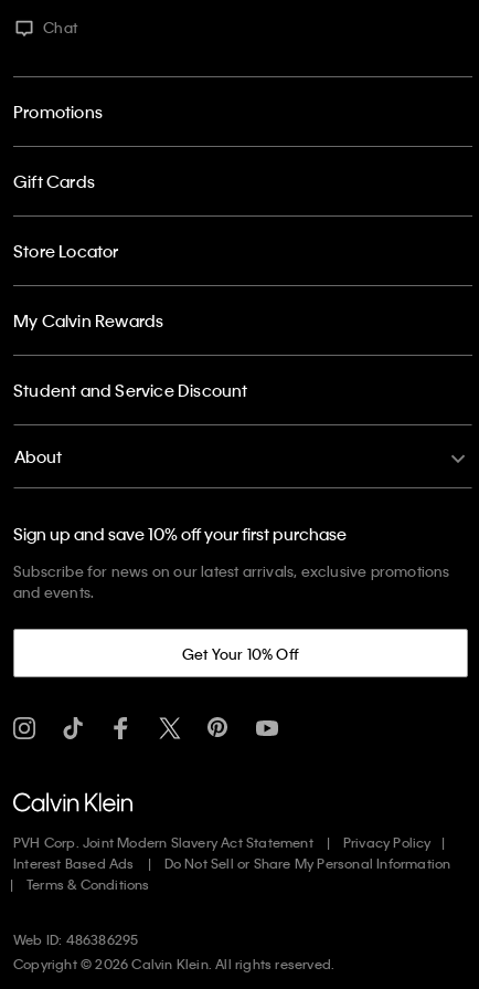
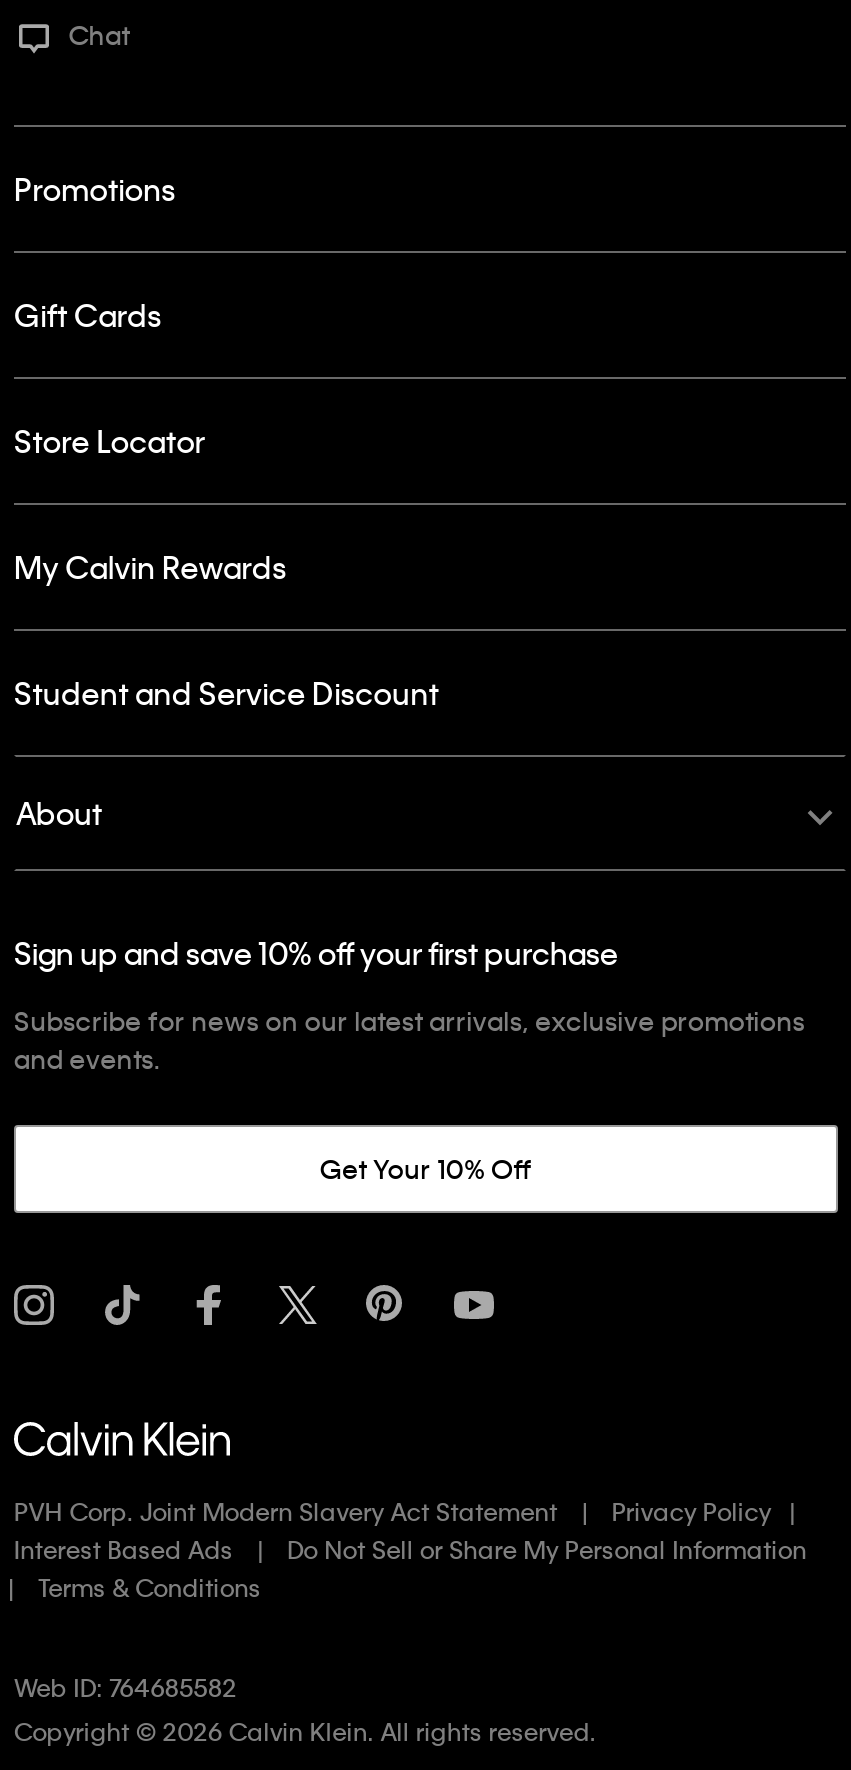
- Web ID: 486386295
+ Web ID: 764685582
